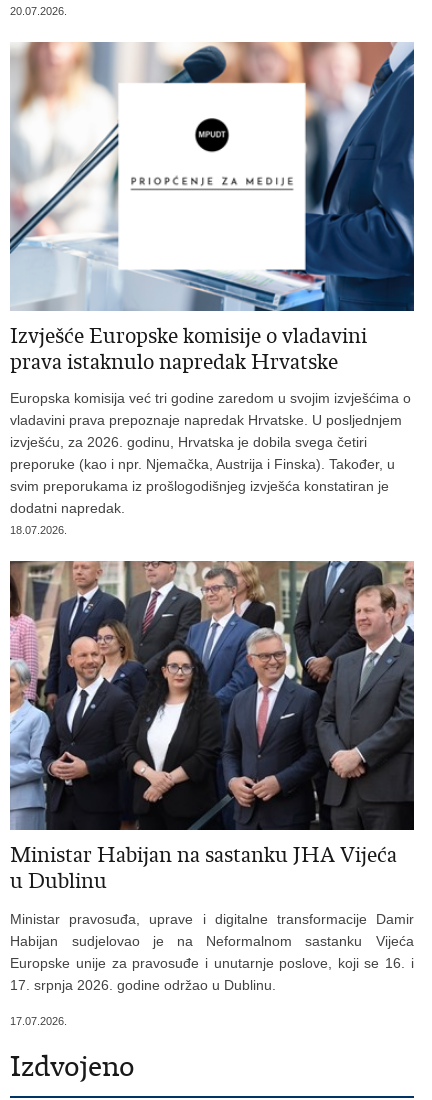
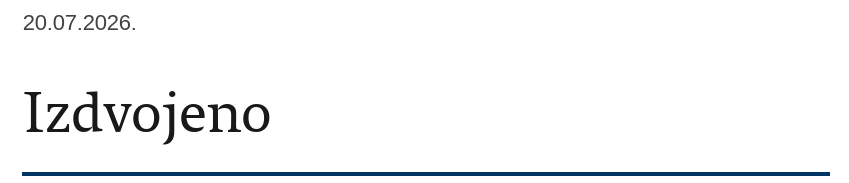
- [image]
- Izvješće Europske komisije o vladavini
- prava istaknulo napredak Hrvatske
- Europska komisija već tri godine zaredom u svojim izvješćima o
- vladavini prava prepoznaje napredak Hrvatske. U posljednjem
- izvješću, za 2026. godinu, Hrvatska je dobila svega četiri
- preporuke (kao i npr. Njemačka, Austrija i Finska). Također, u
- svim preporukama iz prošlogodišnjeg izvješća konstatiran je
- dodatni napredak.
- 18.07.2026.

- [image]
- Ministar Habijan na sastanku JHA Vijeća
- u Dublinu
- Ministar pravosuđa, uprave i digitalne transformacije Damir
- Habijan sudjelovao je na Neformalnom sastanku Vijeća
- Europske unije za pravosuđe i unutarnje poslove, koji se 16. i
- 17. srpnja 2026. godine održao u Dublinu.
- 17.07.2026.
